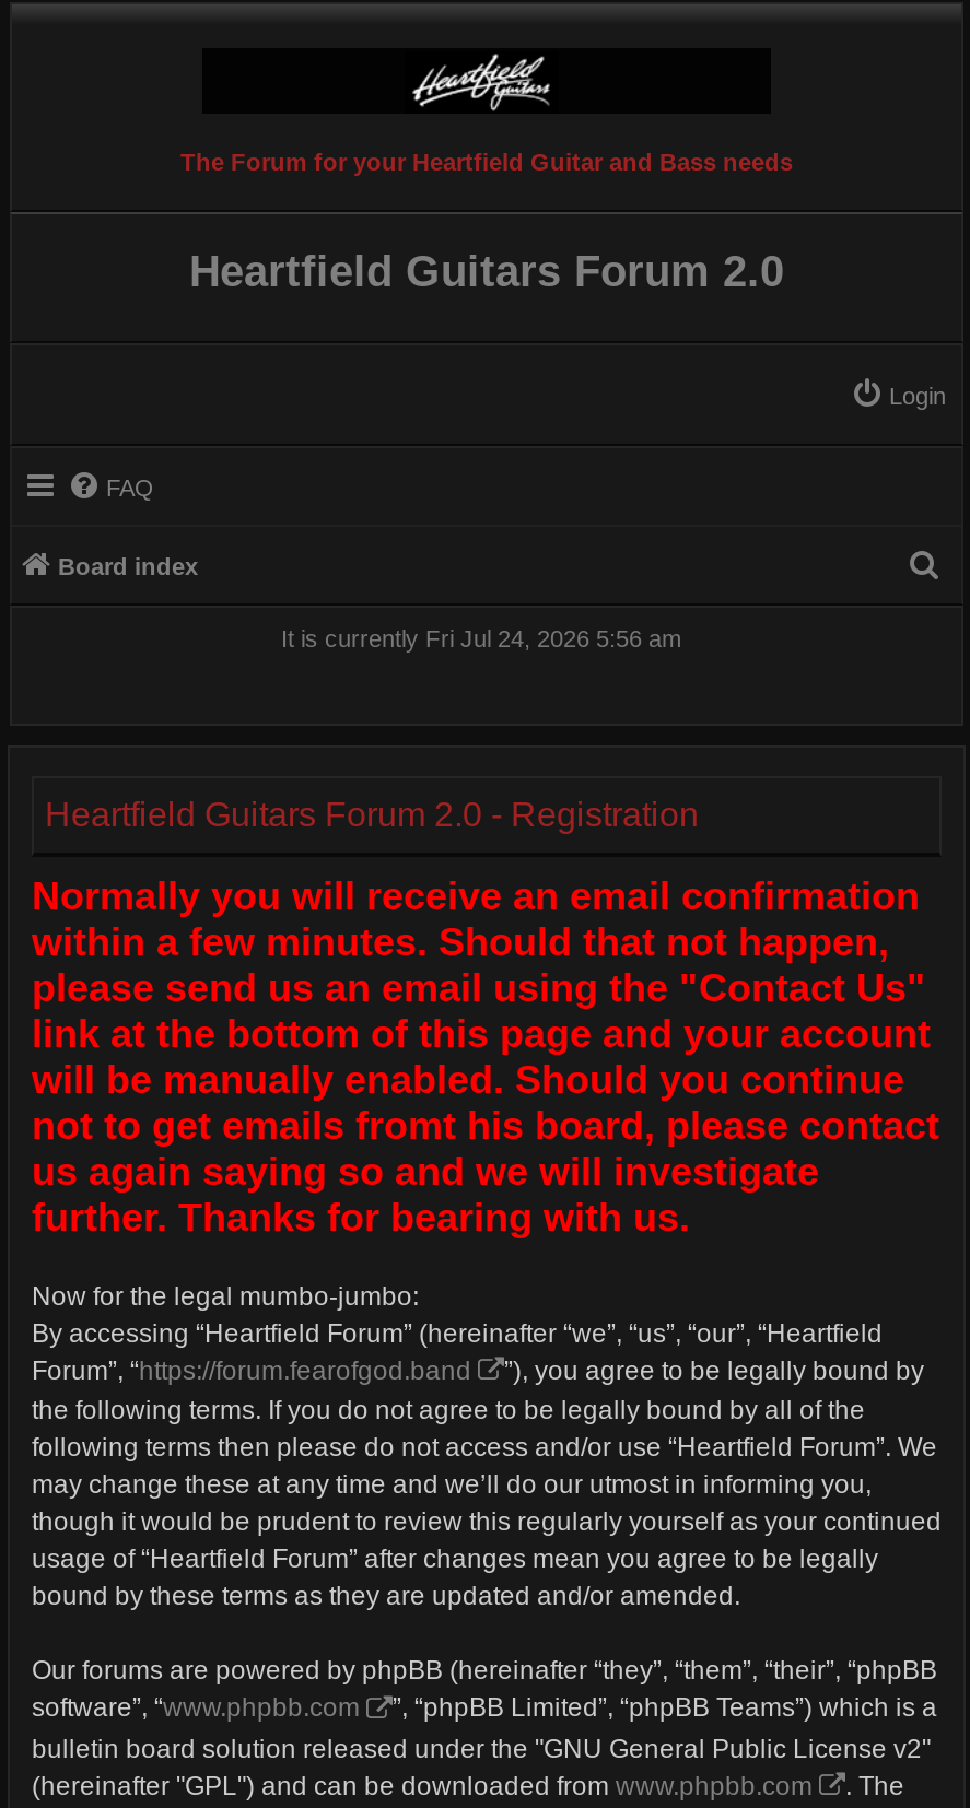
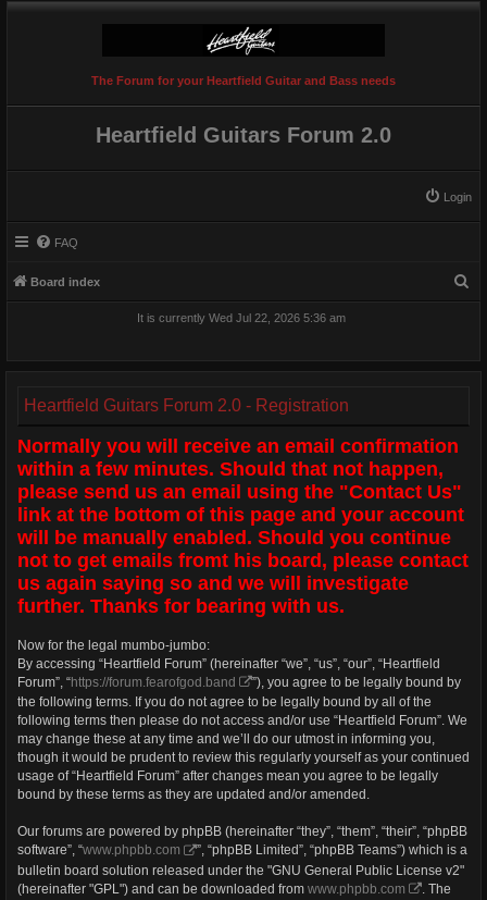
- It is currently Fri Jul 24, 2026 5:56 am
+ It is currently Wed Jul 22, 2026 5:36 am
